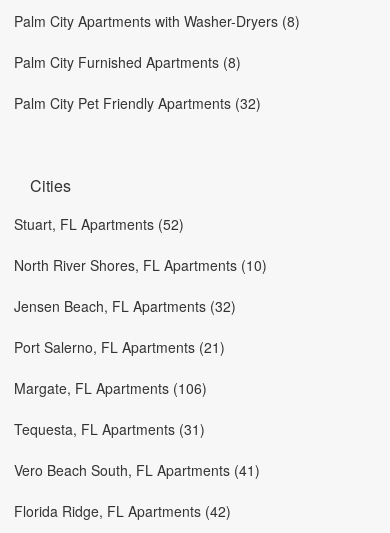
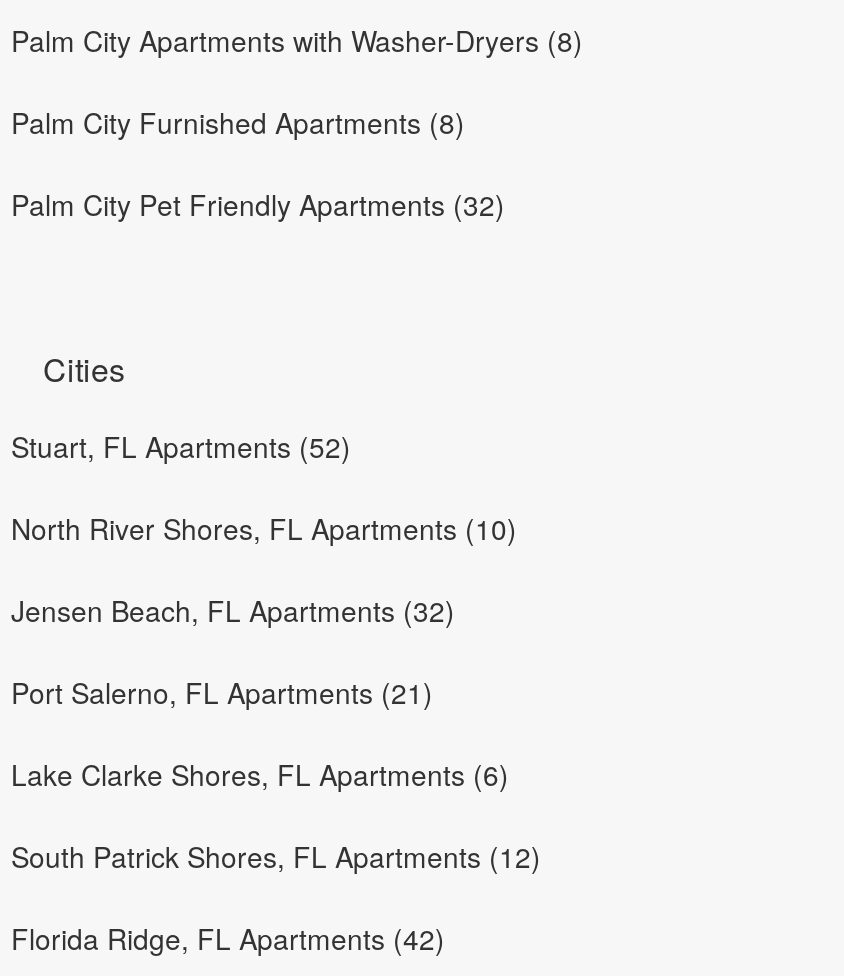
- Margate, FL Apartments (106)
- Tequesta, FL Apartments (31)
- Vero Beach South, FL Apartments (41)
+ Lake Clarke Shores, FL Apartments (6)
+ South Patrick Shores, FL Apartments (12)
